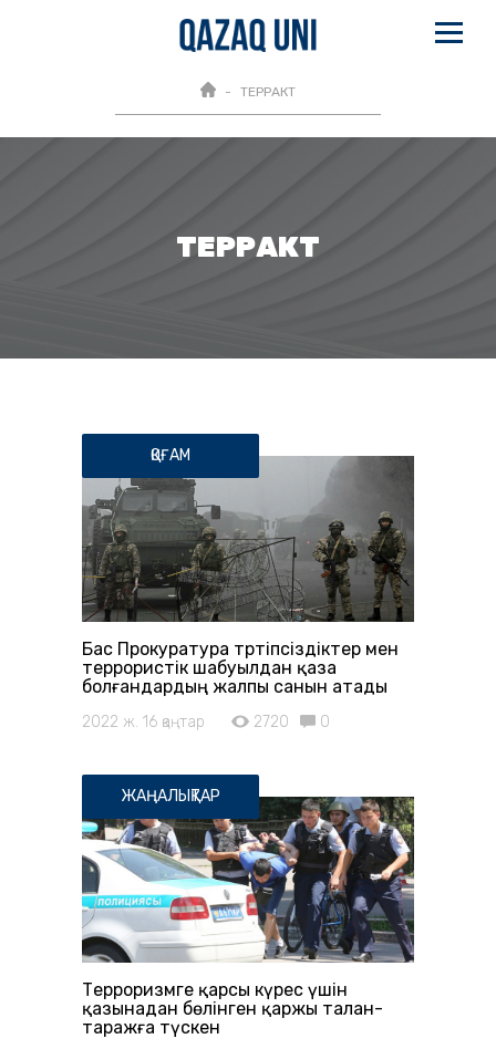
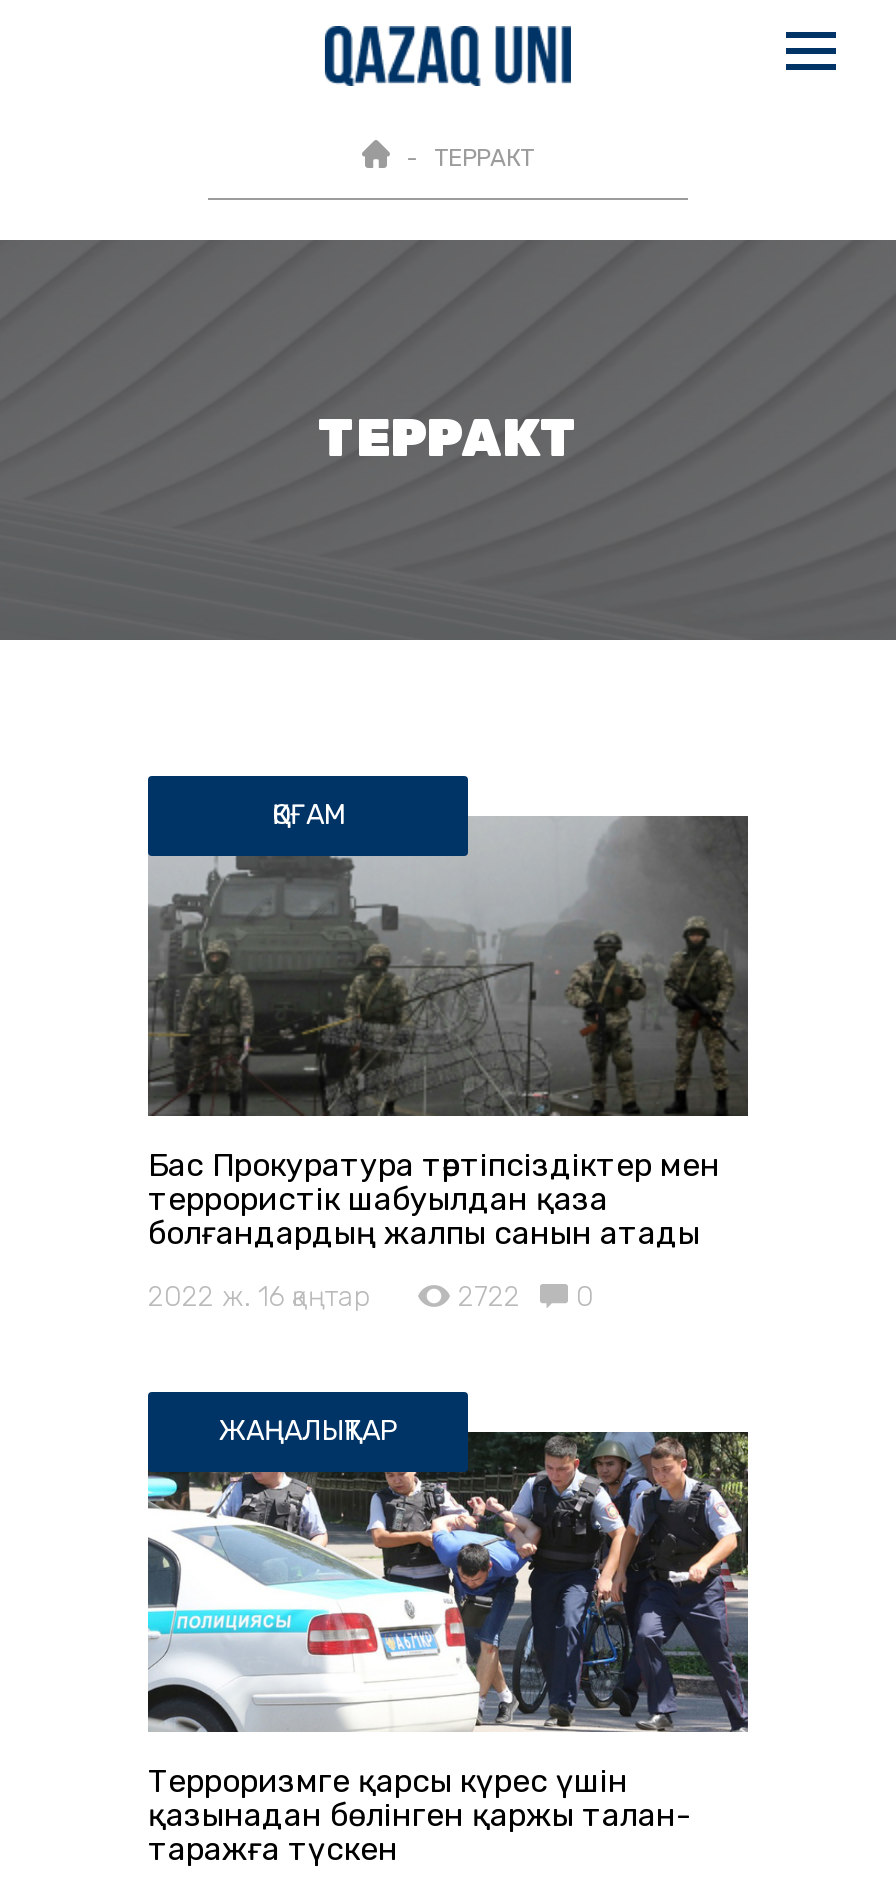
- 2720 0
+ 2722 0
